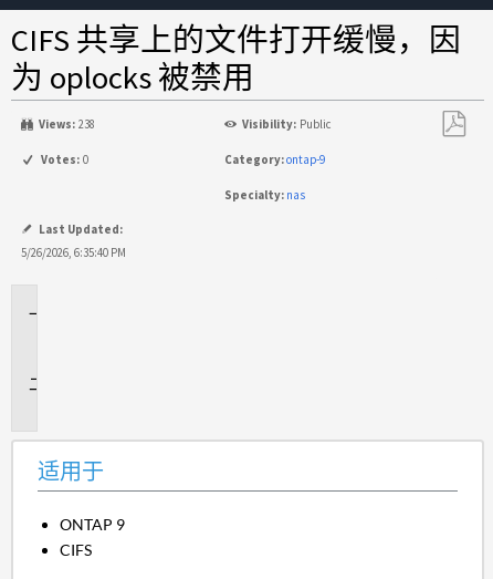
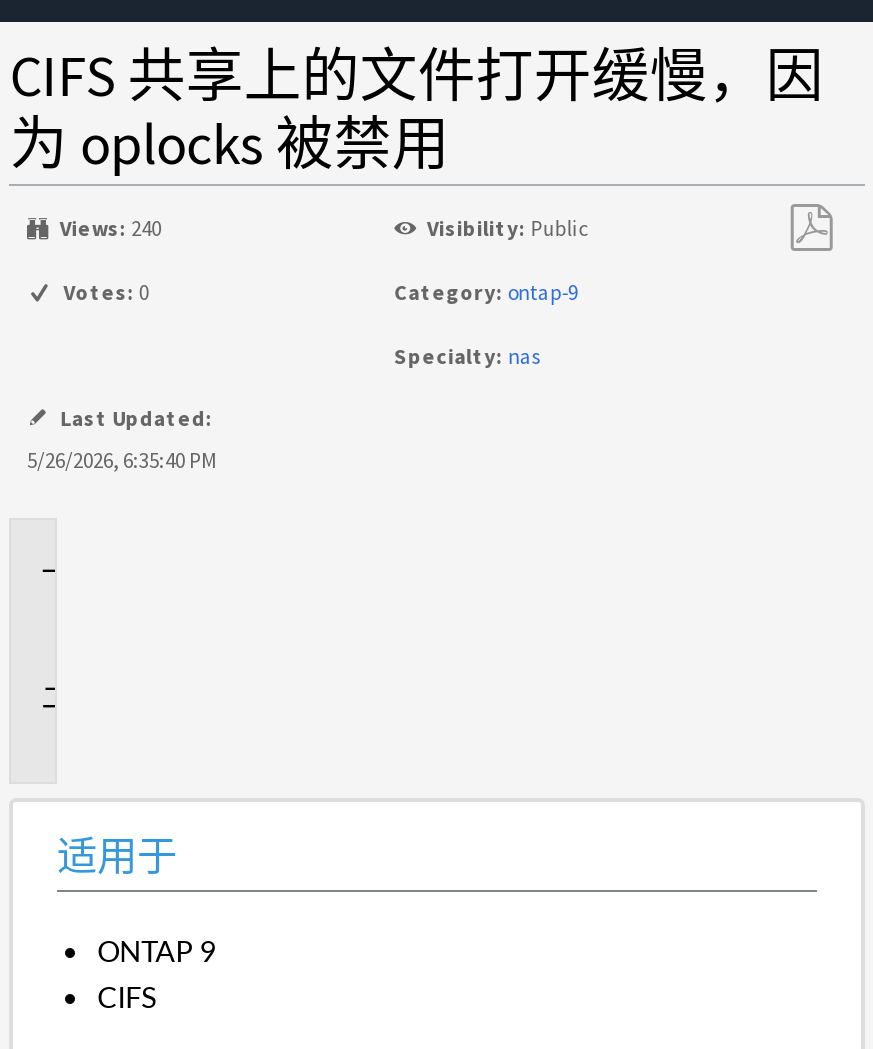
- Views: 238
+ Views: 240
